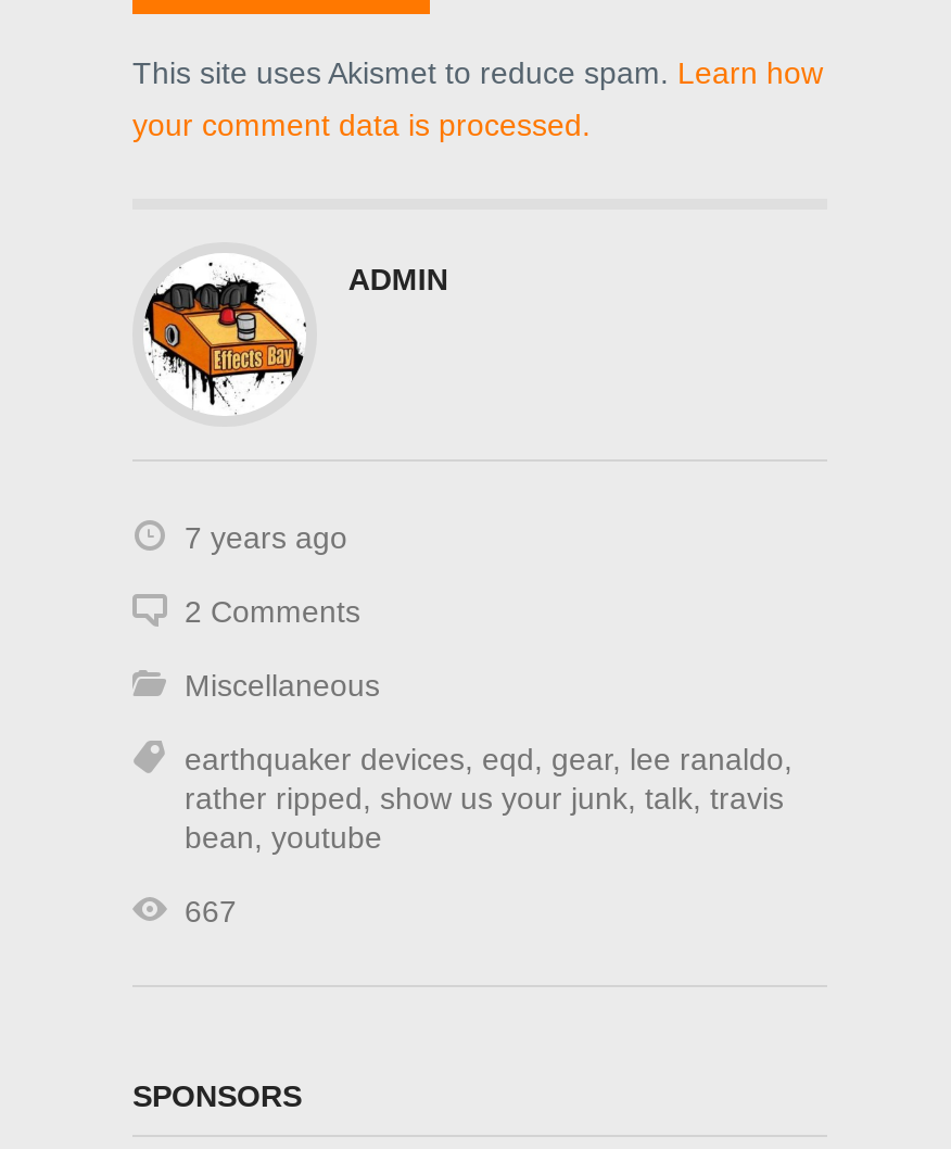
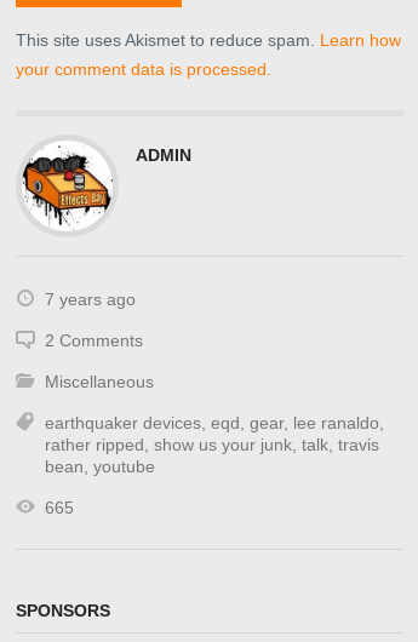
- 667
+ 665
